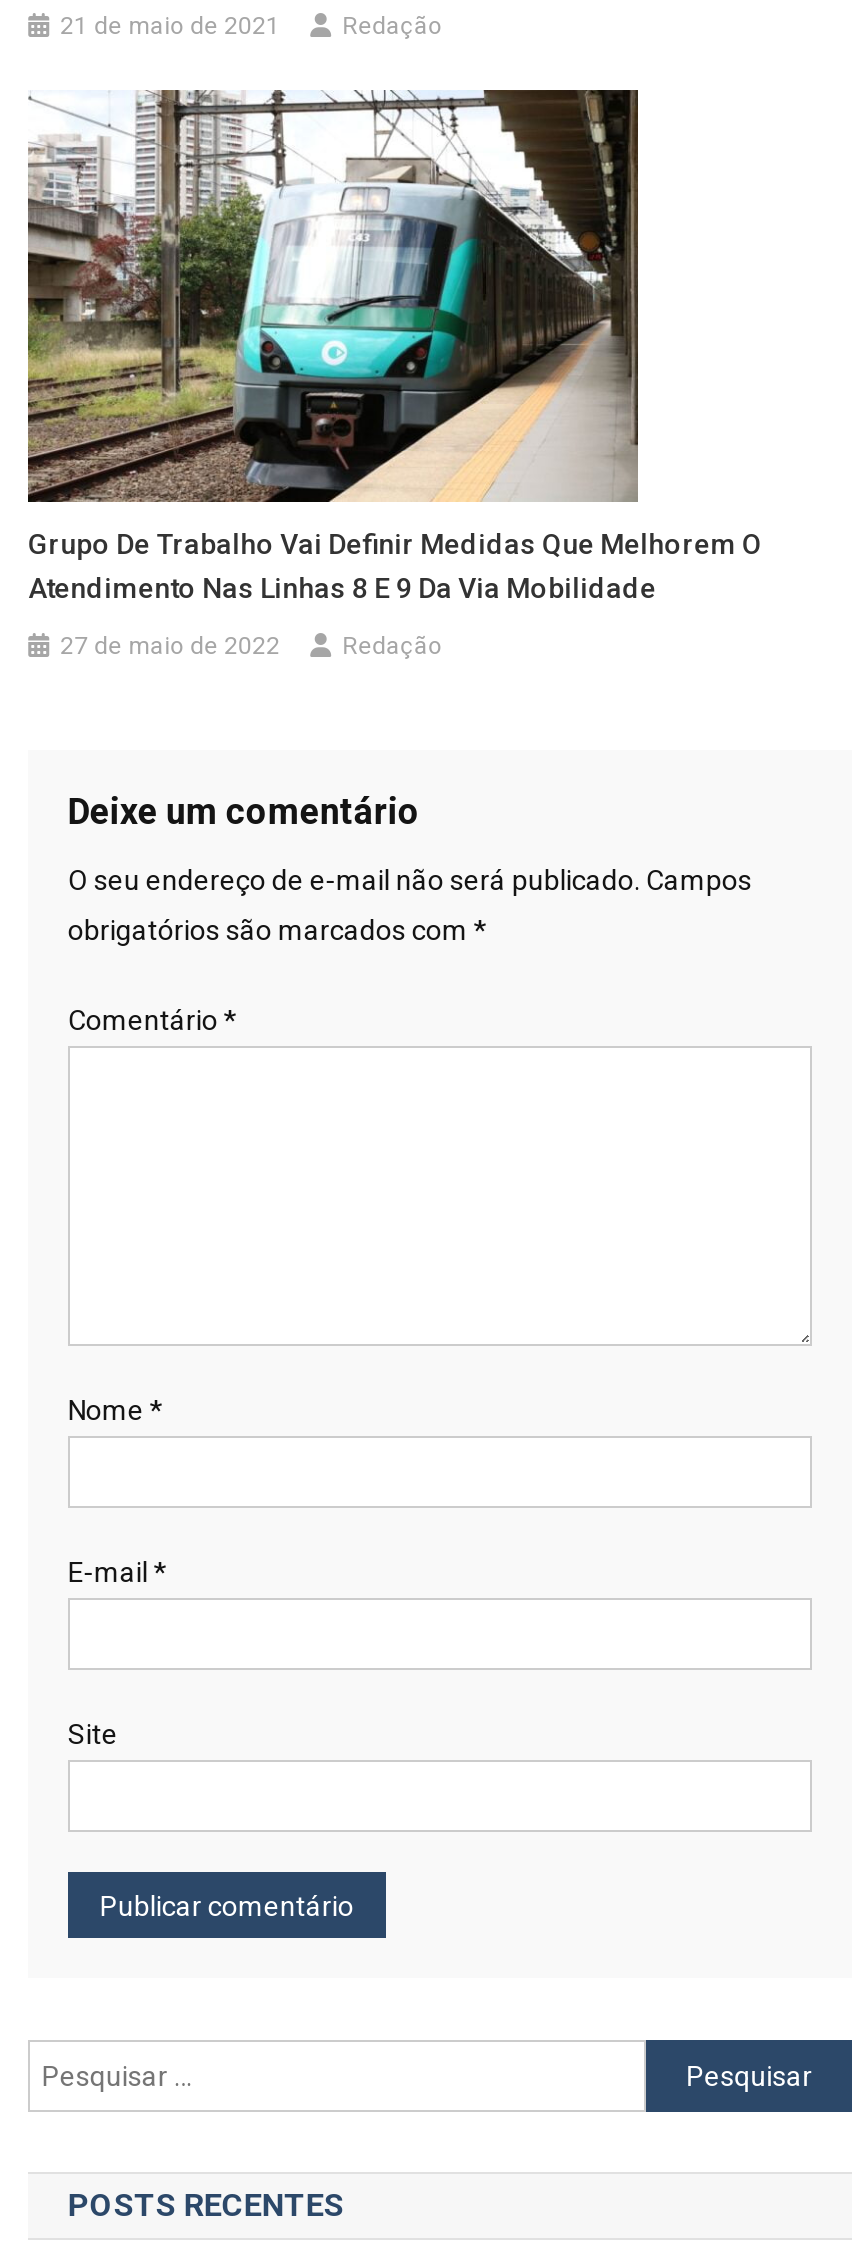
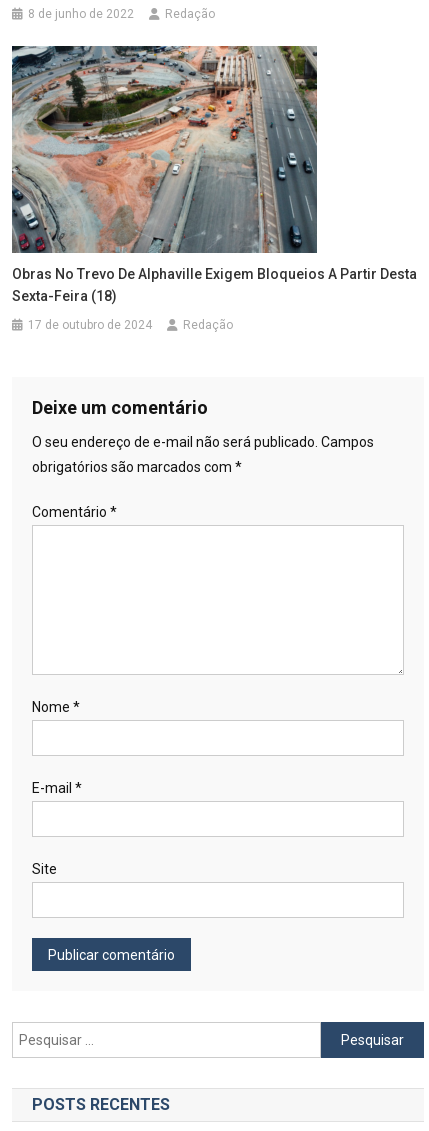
- 21 de maio de 2021
+ 8 de junho de 2022

- [image]
- Grupo De Trabalho Vai Definir Medidas Que Melhorem O
- Atendimento Nas Linhas 8 E 9 Da Via Mobilidade
+ [image]
+ Obras No Trevo De Alphaville Exigem Bloqueios A Partir Desta
+ Sexta-Feira (18)

- 27 de maio de 2022
+ 17 de outubro de 2024
